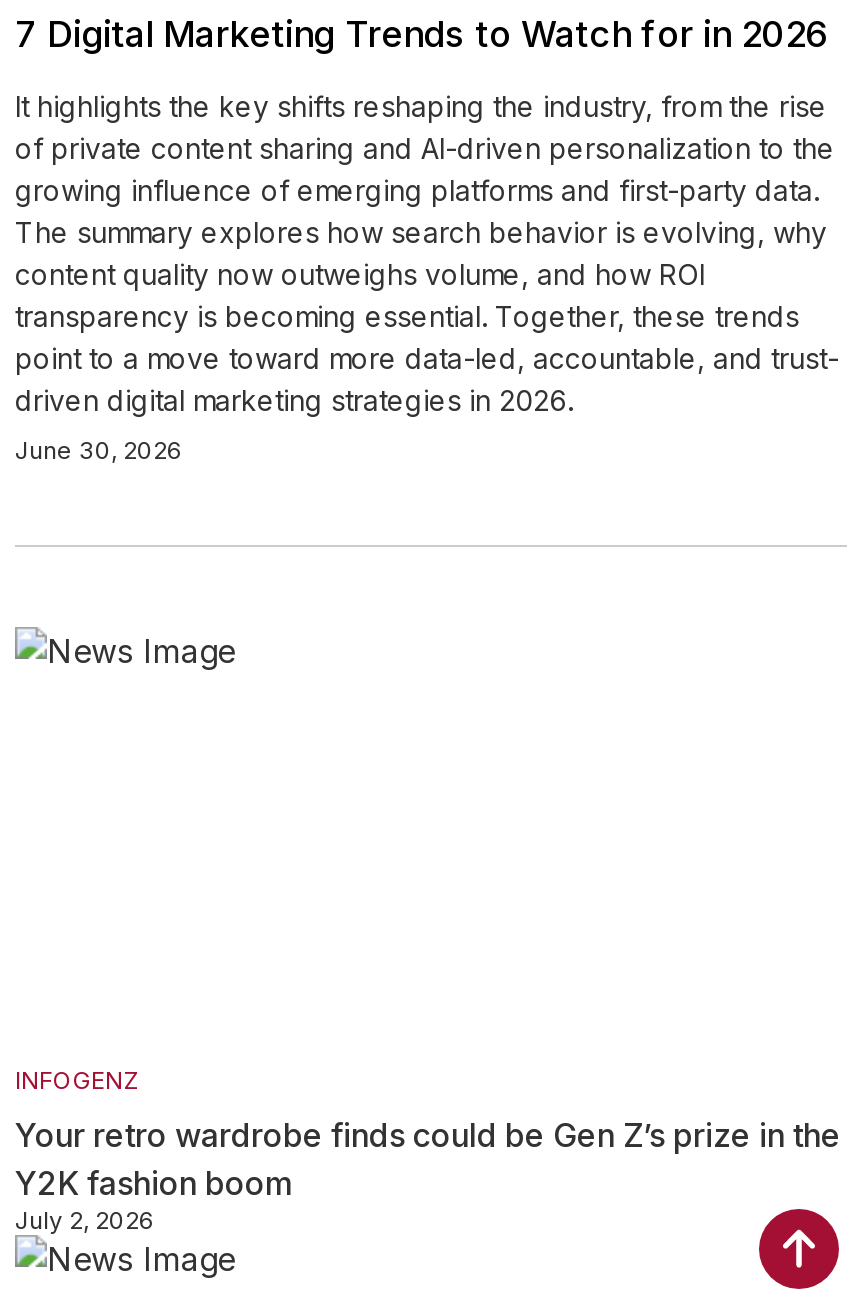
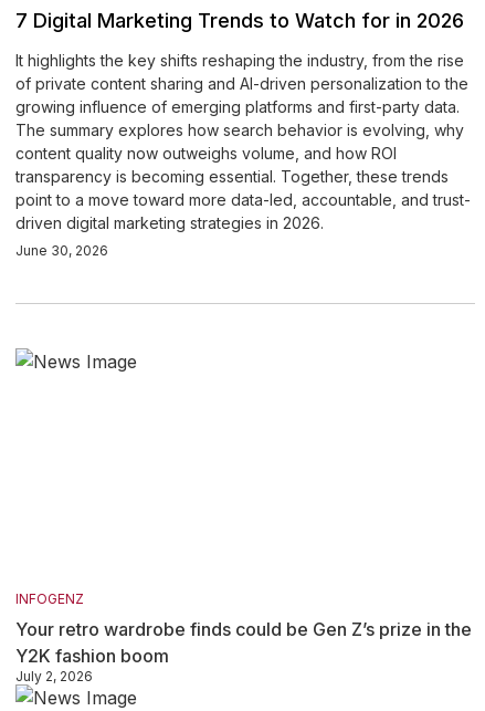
- [image]
